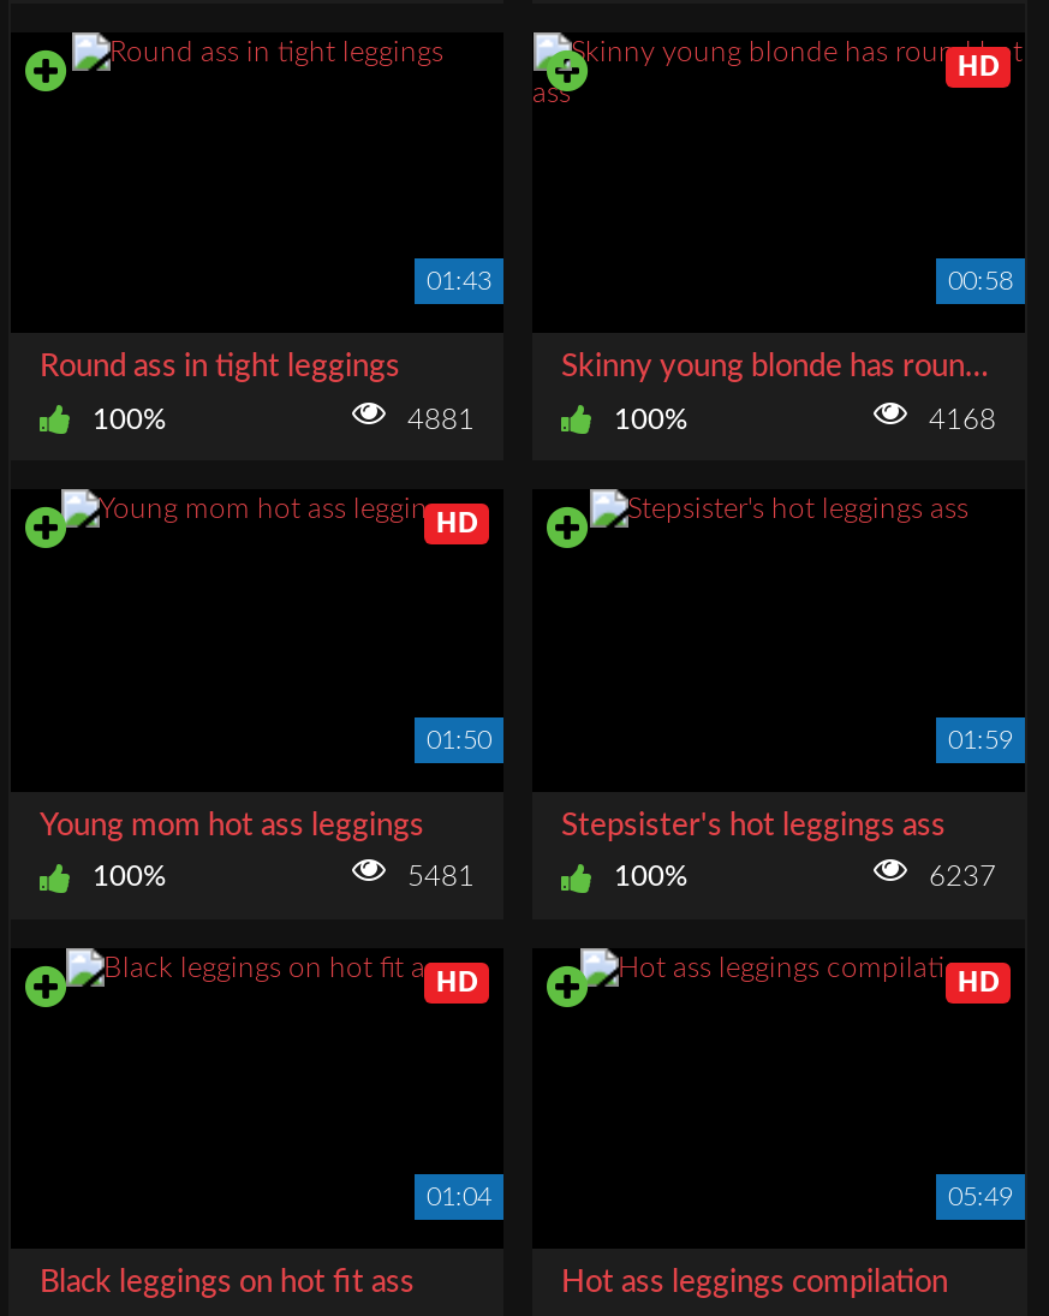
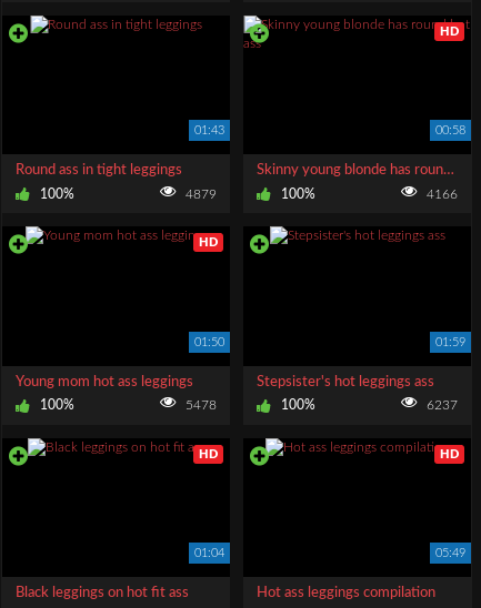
- 4881
+ 4879

- 4168
+ 4166

- 5481
+ 5478
